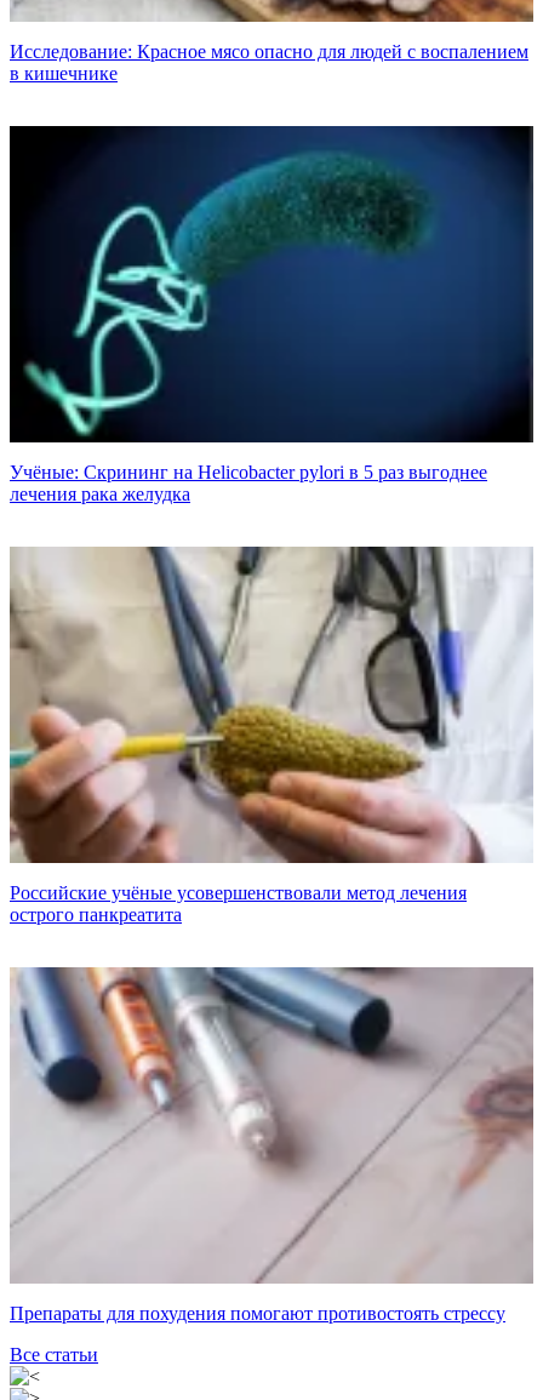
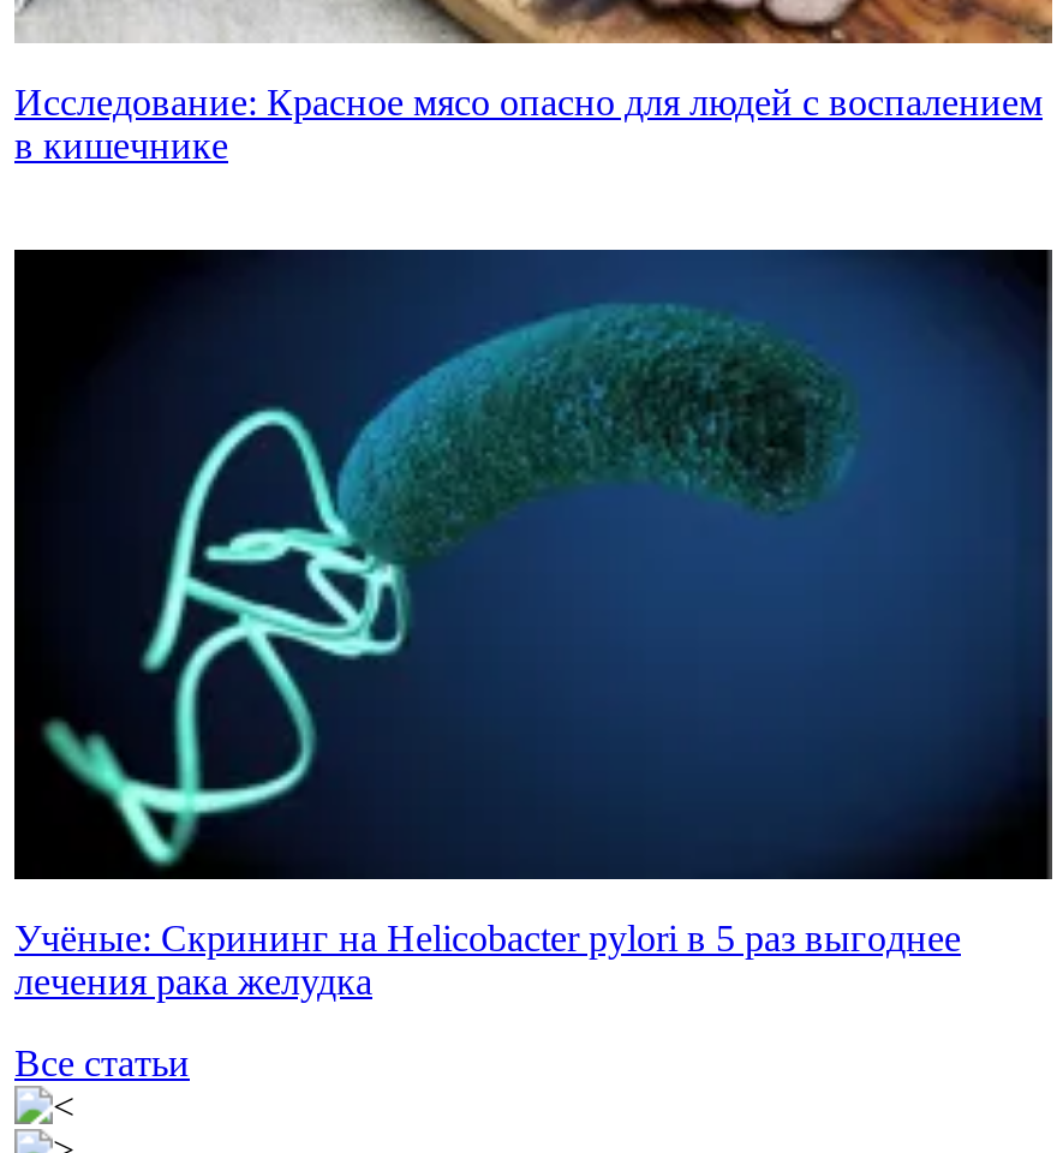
- [image]
- Российские учёные усовершенствовали метод лечения
- острого панкреатита

- [image]
- Препараты для похудения помогают противостоять стрессу
